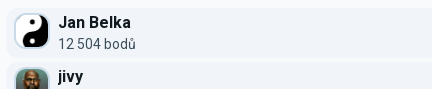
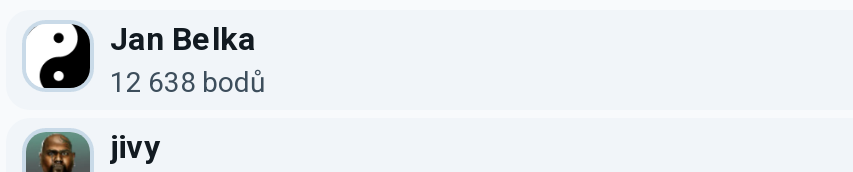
- 12 504 bodů
+ 12 638 bodů
